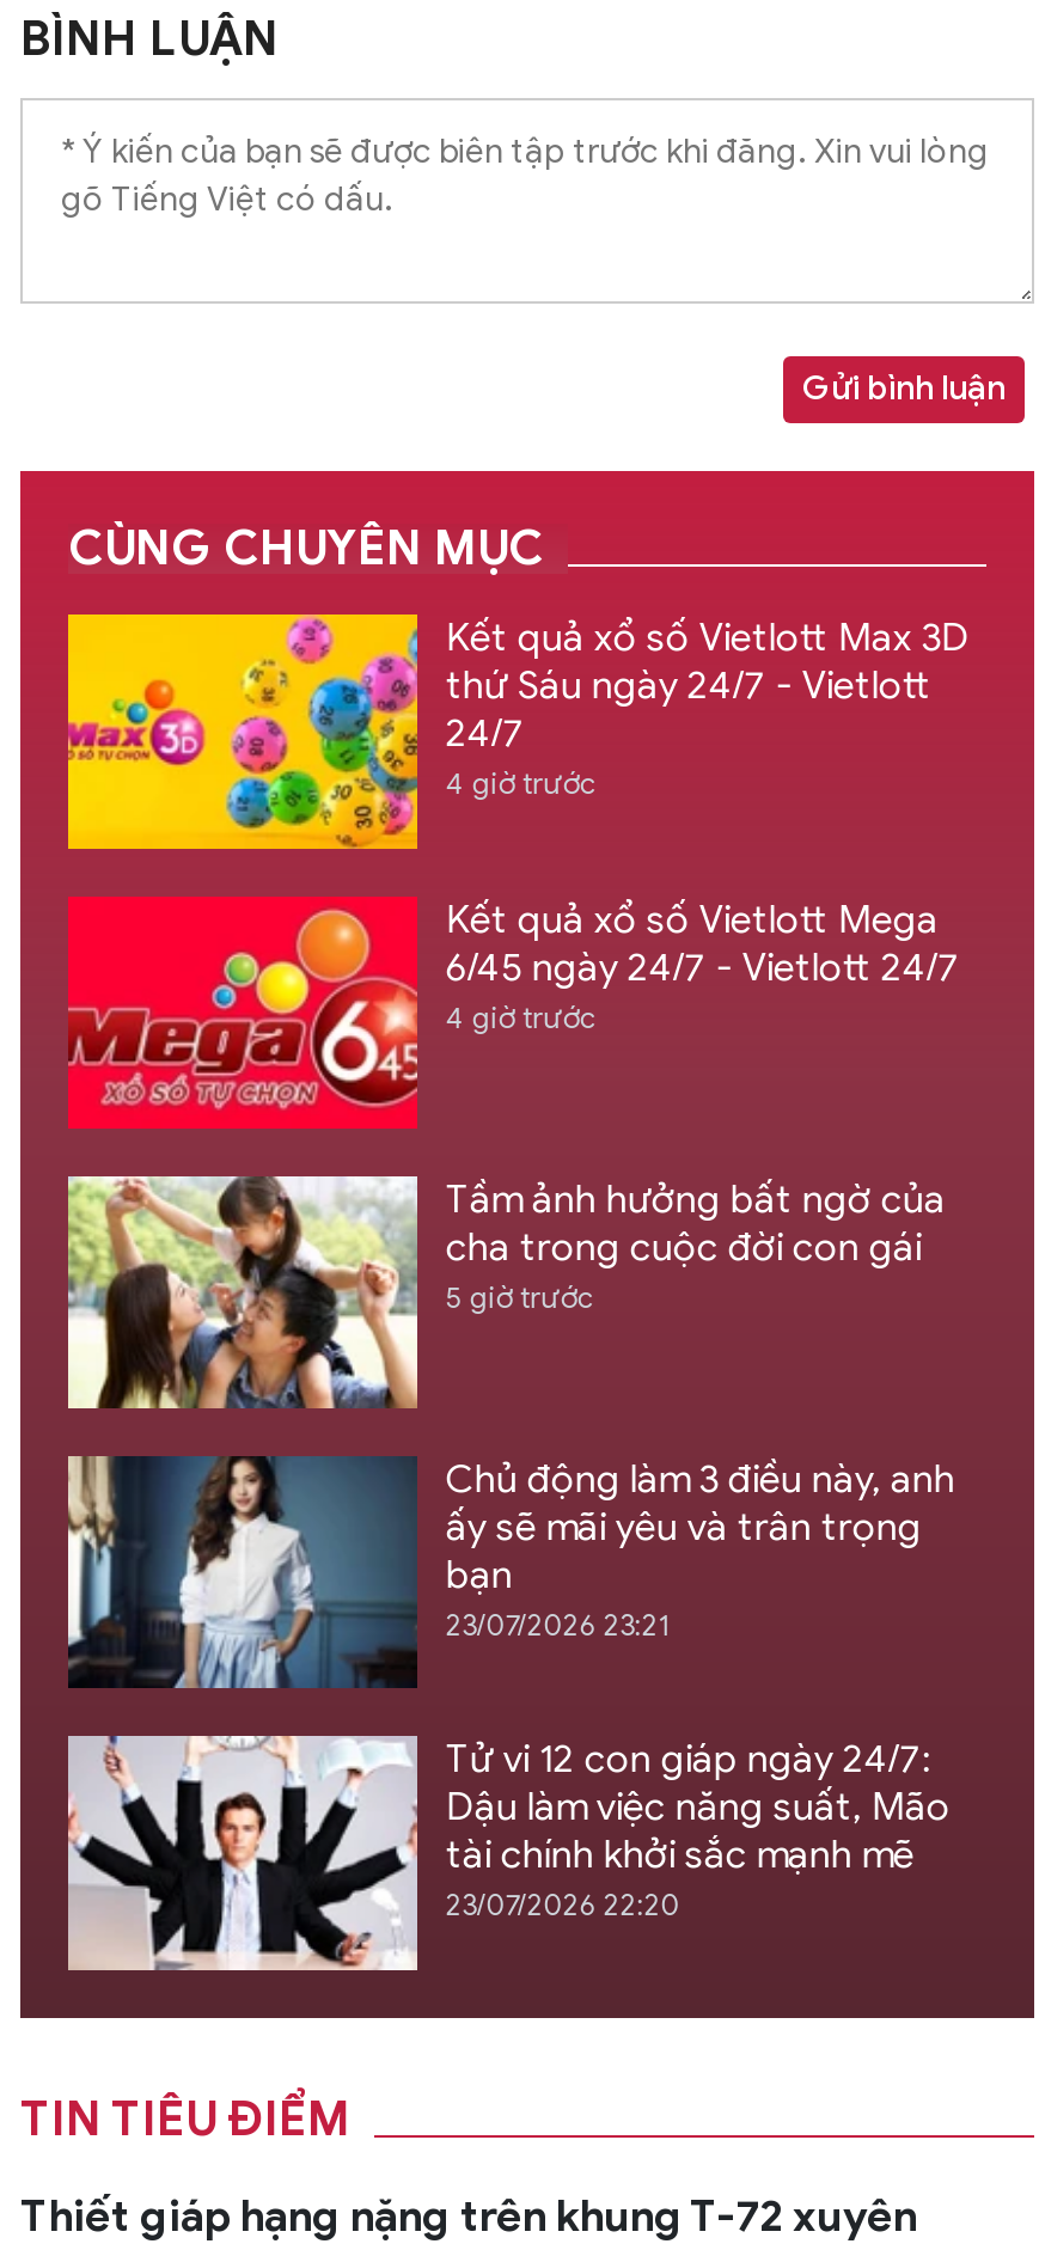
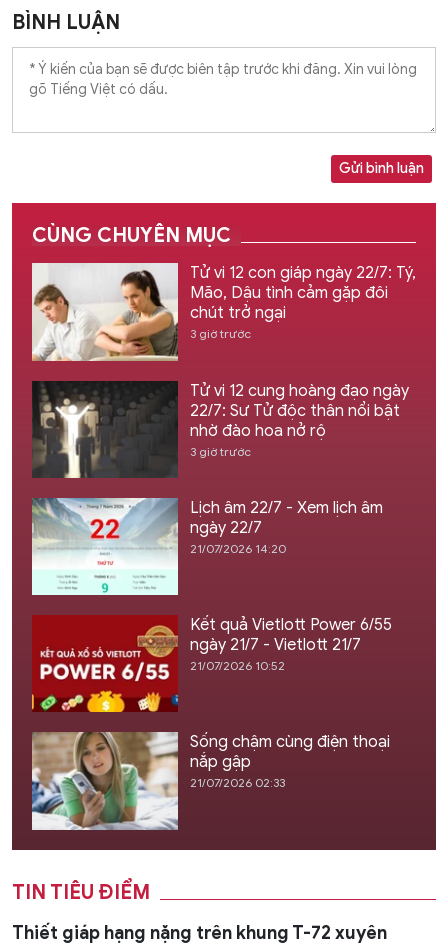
- [image]
- Kết quả xổ số Vietlott Max 3D
- thứ Sáu ngày 24/7 - Vietlott
- 24/7
- 4 giờ trước
+ [image]
+ Tử vi 12 con giáp ngày 22/7: Tý,
+ Mão, Dậu tình cảm gặp đôi
+ chút trở ngại
+ 3 giờ trước

- [image]
- Kết quả xổ số Vietlott Mega
- 6/45 ngày 24/7 - Vietlott 24/7
- 4 giờ trước
+ [image]
+ Tử vi 12 cung hoàng đạo ngày
+ 22/7: Sư Tử độc thân nổi bật
+ nhờ đào hoa nở rộ
+ 3 giờ trước

- [image]
- Tầm ảnh hưởng bất ngờ của
- cha trong cuộc đời con gái
- 5 giờ trước
+ [image]
+ Lịch âm 22/7 - Xem lịch âm
+ ngày 22/7
+ 21/07/2026 14:20

- [image]
- Chủ động làm 3 điều này, anh
- ấy sẽ mãi yêu và trân trọng
- bạn
- 23/07/2026 23:21
+ [image]
+ Kết quả Vietlott Power 6/55
+ ngày 21/7 - Vietlott 21/7
+ 21/07/2026 10:52

- [image]
- Tử vi 12 con giáp ngày 24/7:
- Dậu làm việc năng suất, Mão
- tài chính khởi sắc mạnh mẽ
- 23/07/2026 22:20
+ [image]
+ Sống chậm cùng điện thoại
+ nắp gập
+ 21/07/2026 02:33
